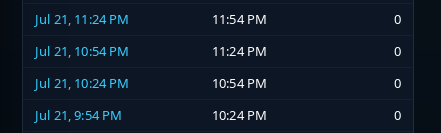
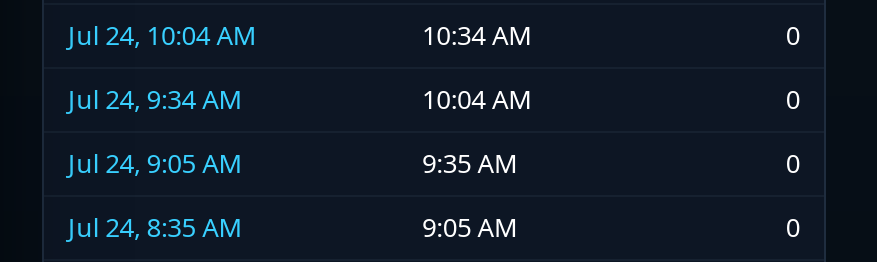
- Jul 21, 11:24 PM
- 11:54 PM
+ Jul 24, 10:04 AM
+ 10:34 AM

- Jul 21, 10:54 PM
- 11:24 PM
+ Jul 24, 9:34 AM
+ 10:04 AM

- Jul 21, 10:24 PM
- 10:54 PM
+ Jul 24, 9:05 AM
+ 9:35 AM

- Jul 21, 9:54 PM
- 10:24 PM
+ Jul 24, 8:35 AM
+ 9:05 AM
